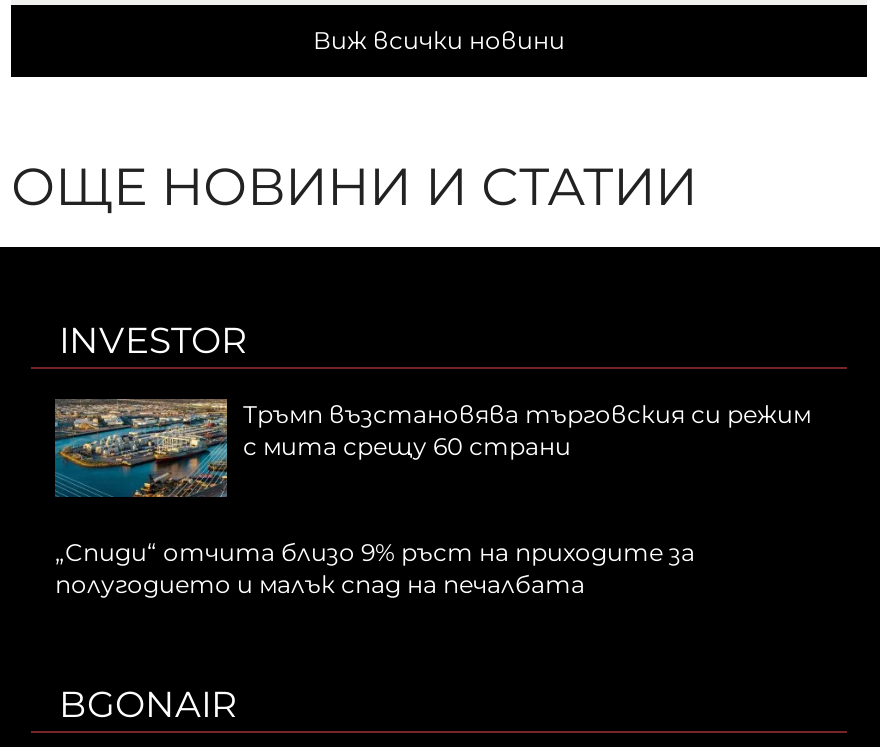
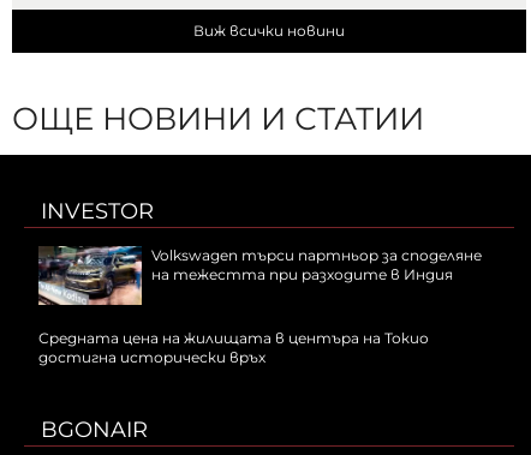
- [image]
- Тръмп възстановява търговския си режим
- с мита срещу 60 страни
+ [image]
+ Volkswagen търси партньор за споделяне
+ на тежестта при разходите в Индия

- „Спиди“ отчита близо 9% ръст на приходите за
- полугодието и малък спад на печалбата
+ Средната цена на жилищата в центъра на Токио
+ достигна исторически връх
